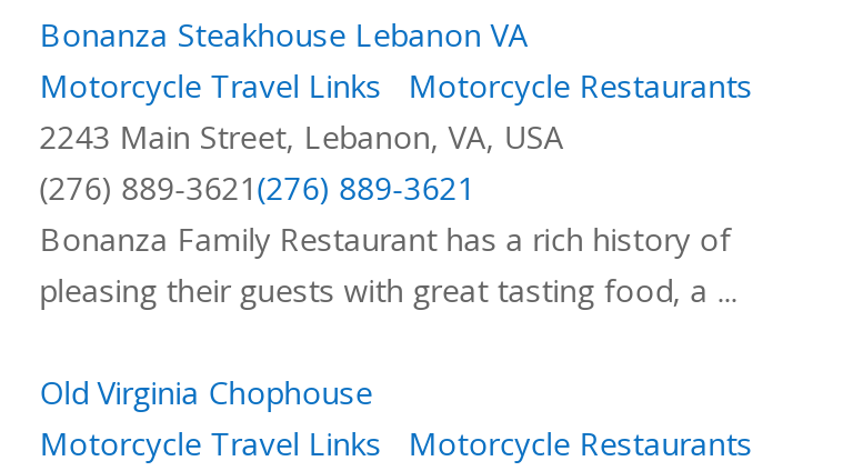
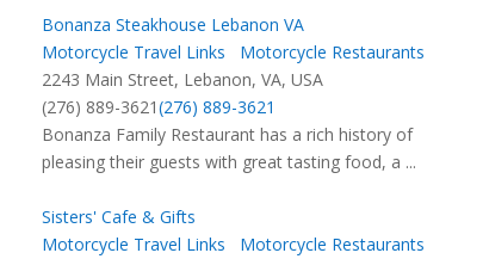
- Old Virginia Chophouse
+ Sisters' Cafe & Gifts
